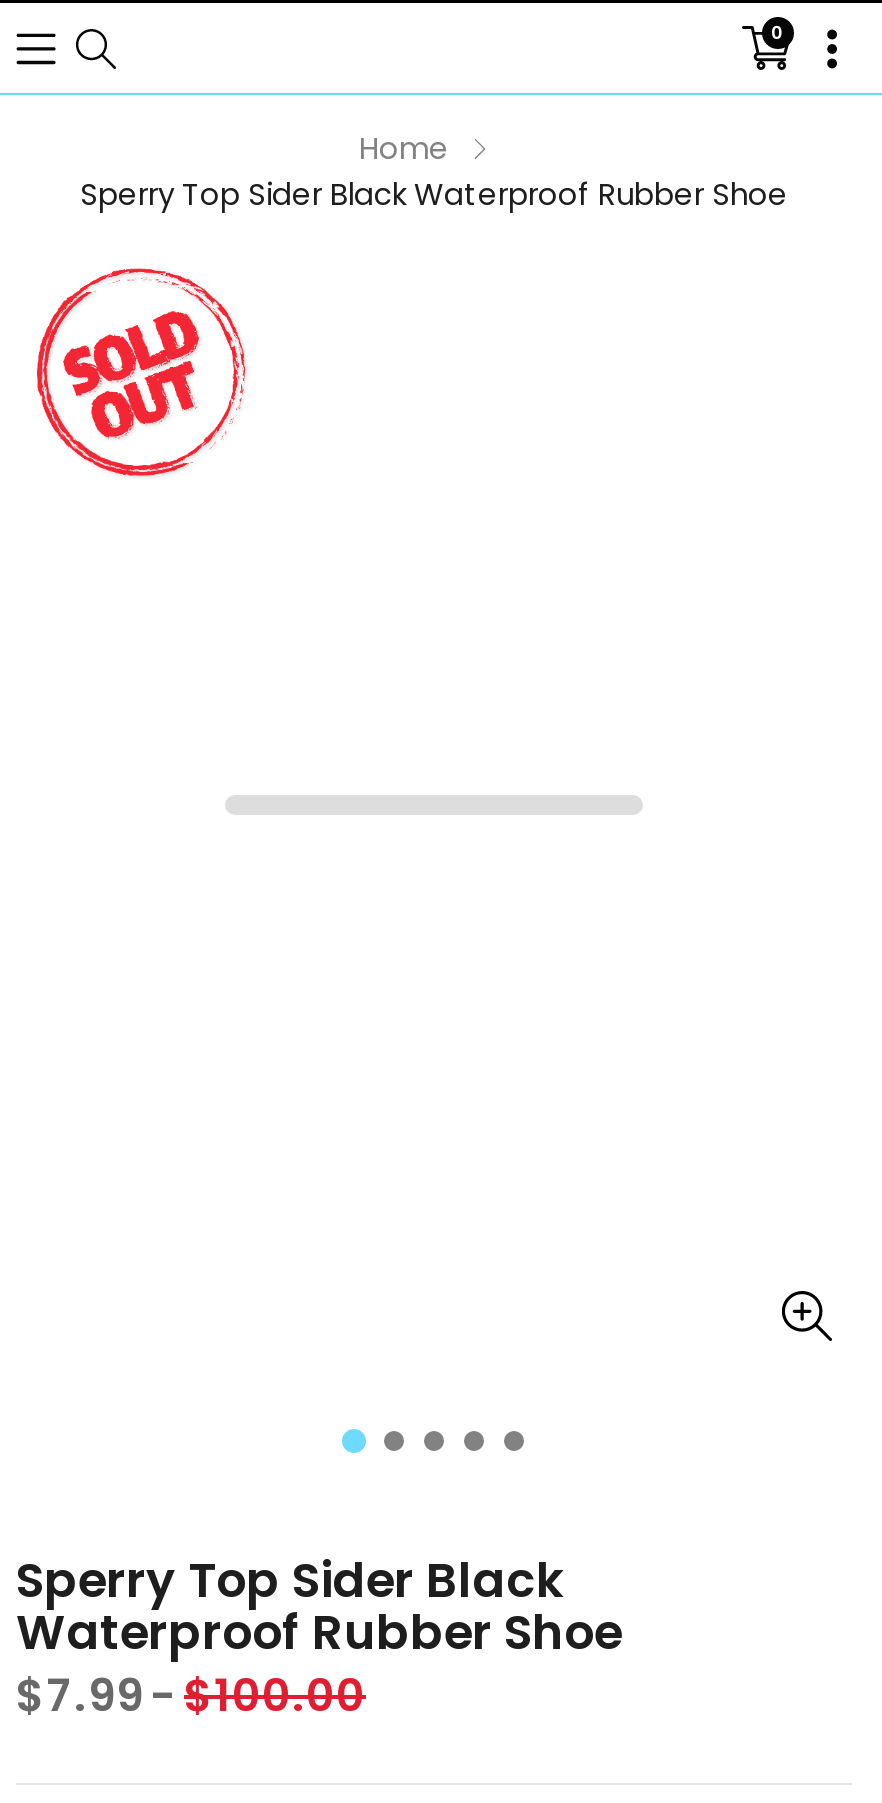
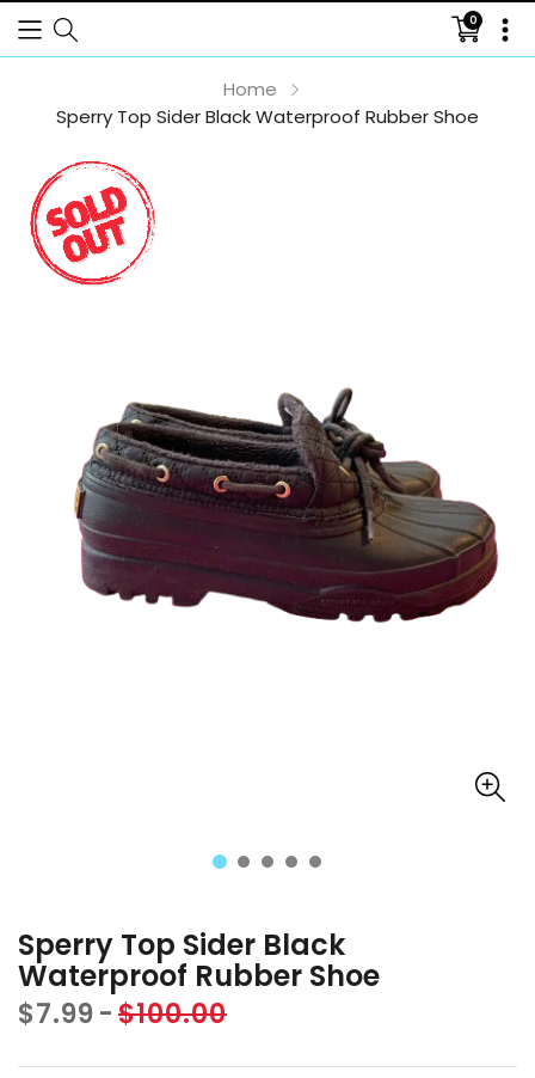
+ [image]
